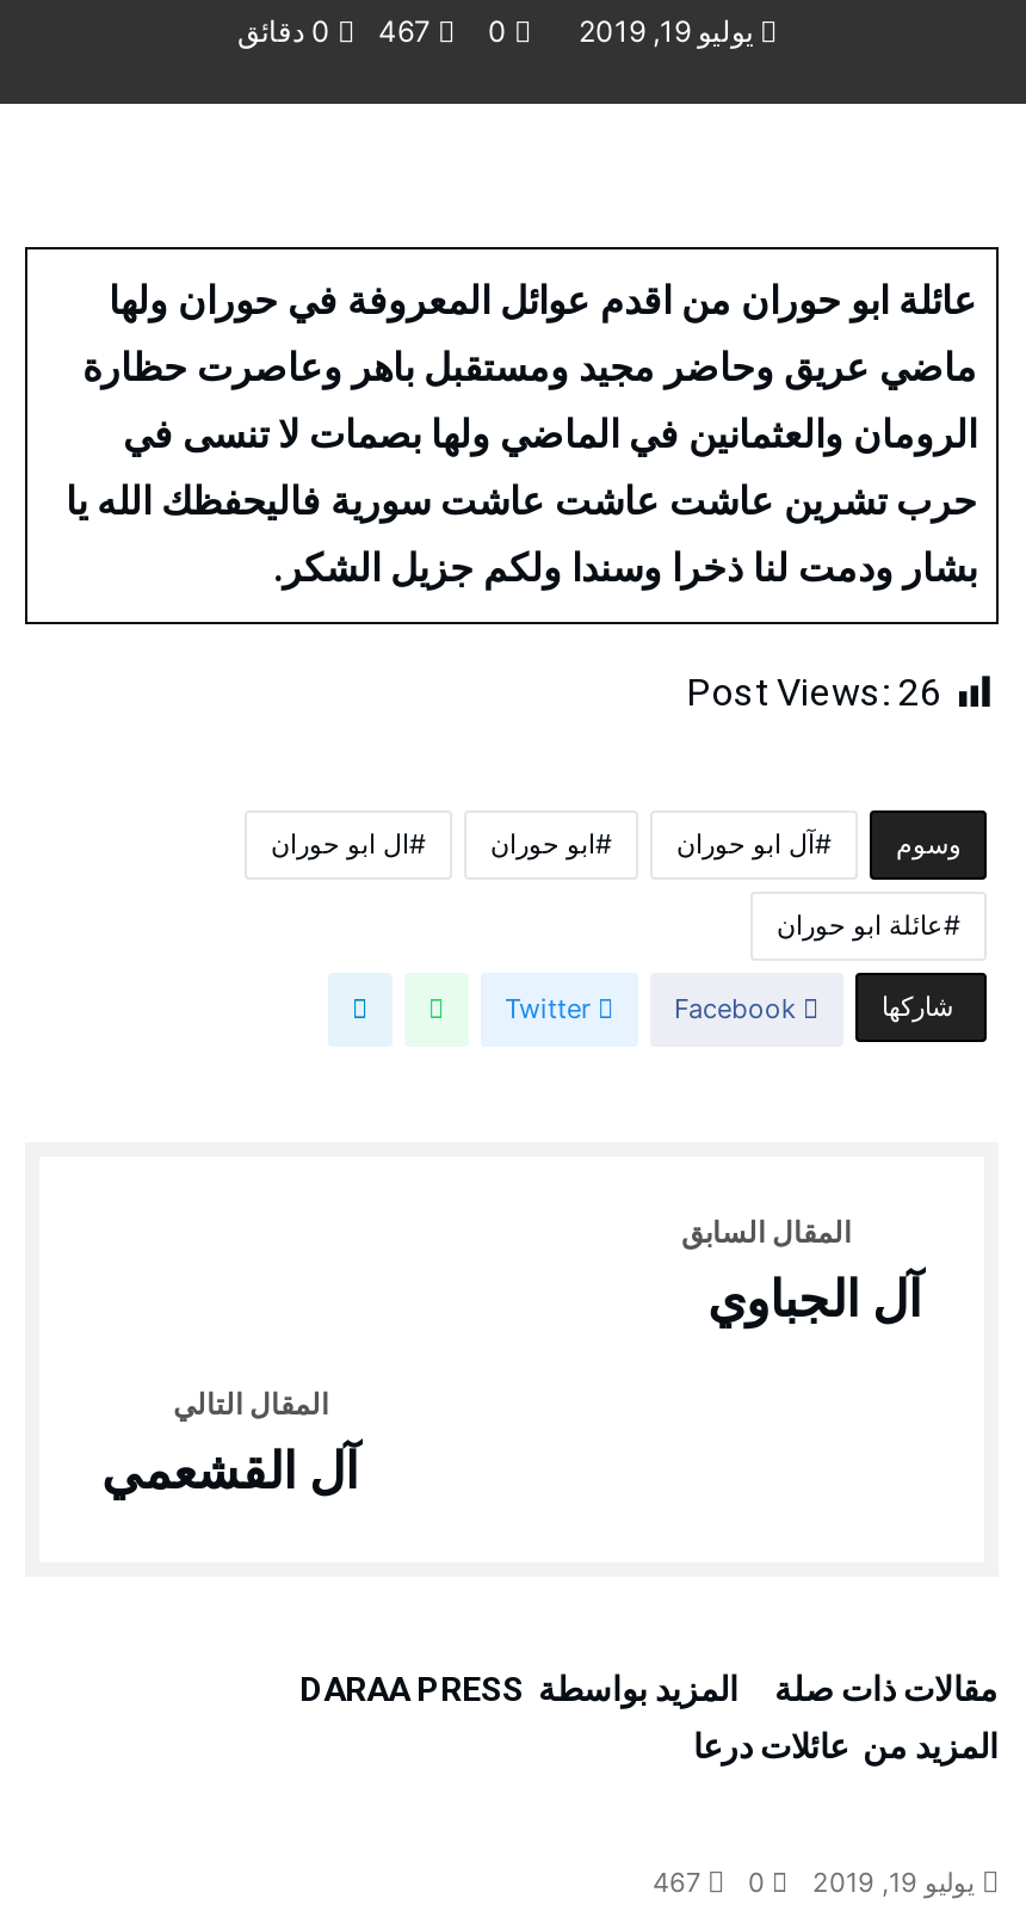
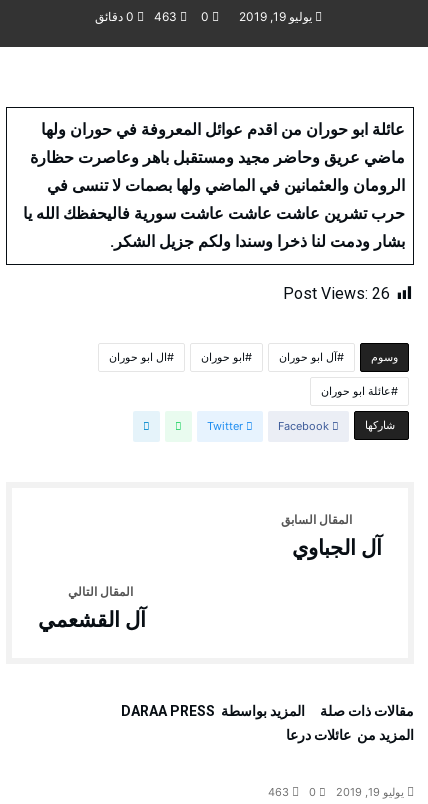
- 467
+ 463

- 467
+ 463
